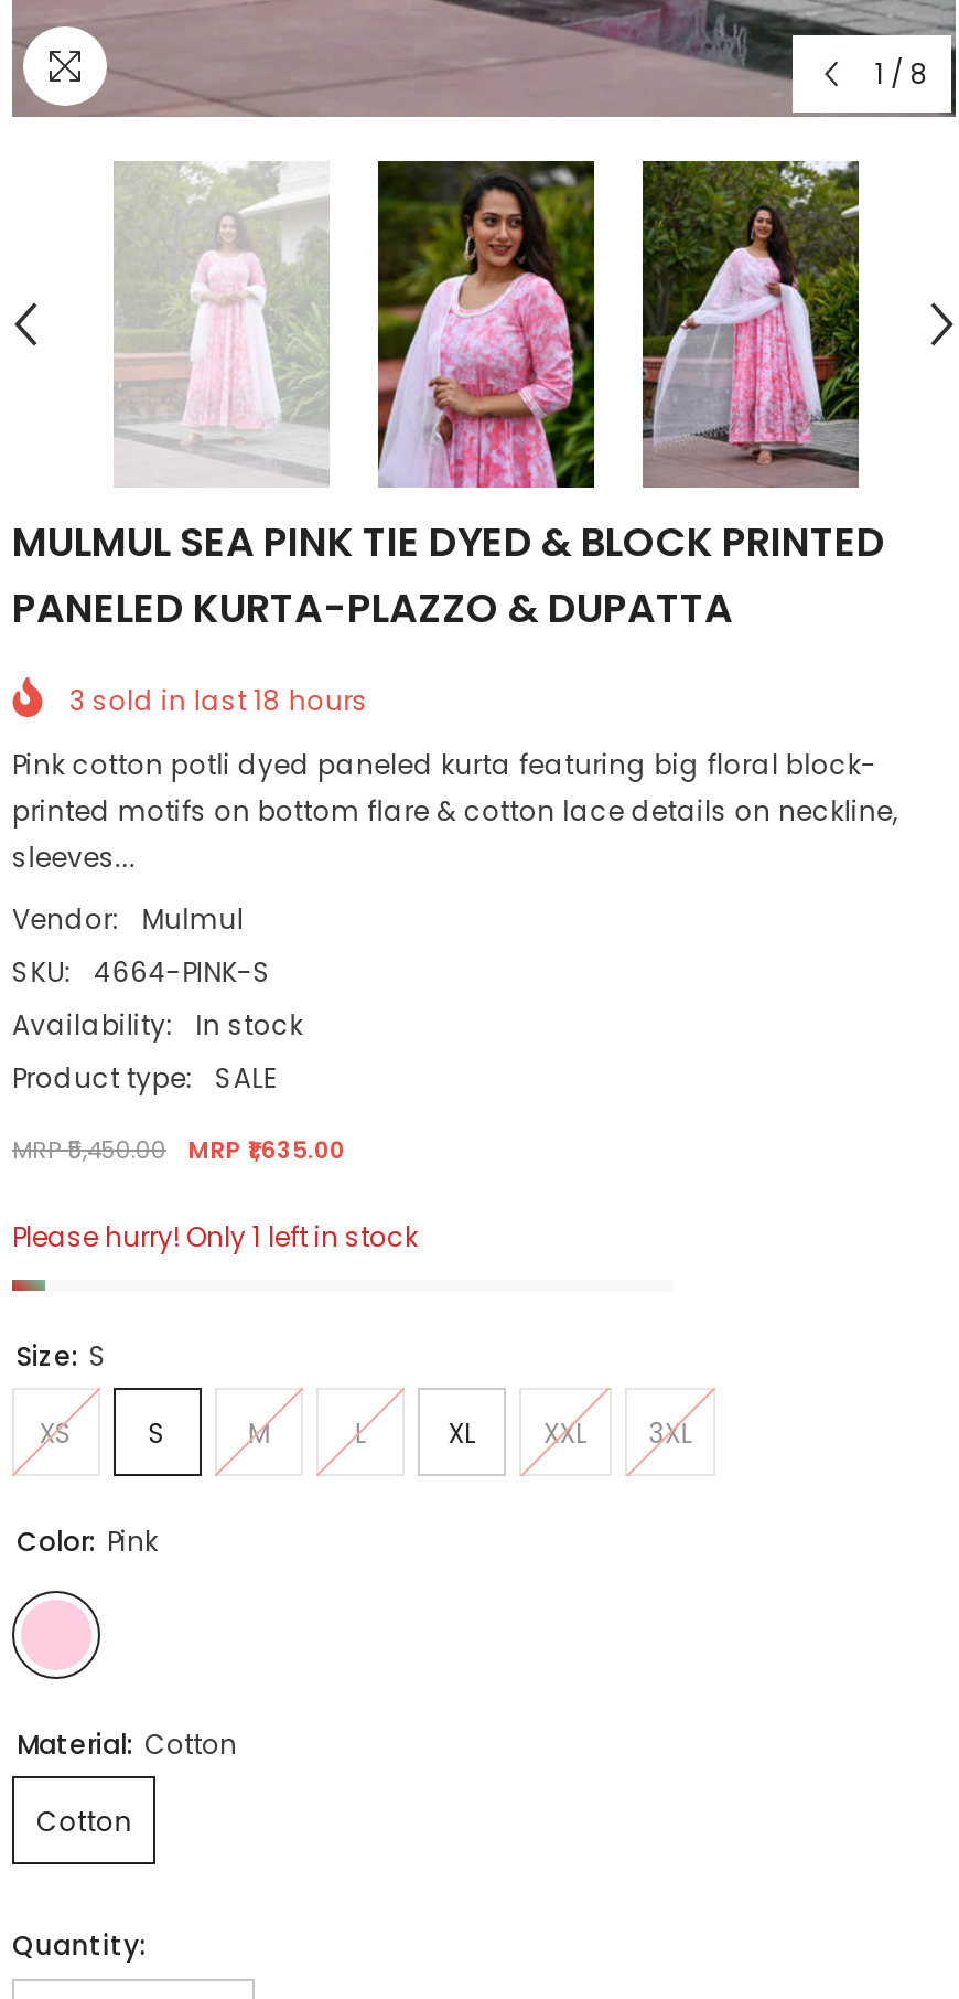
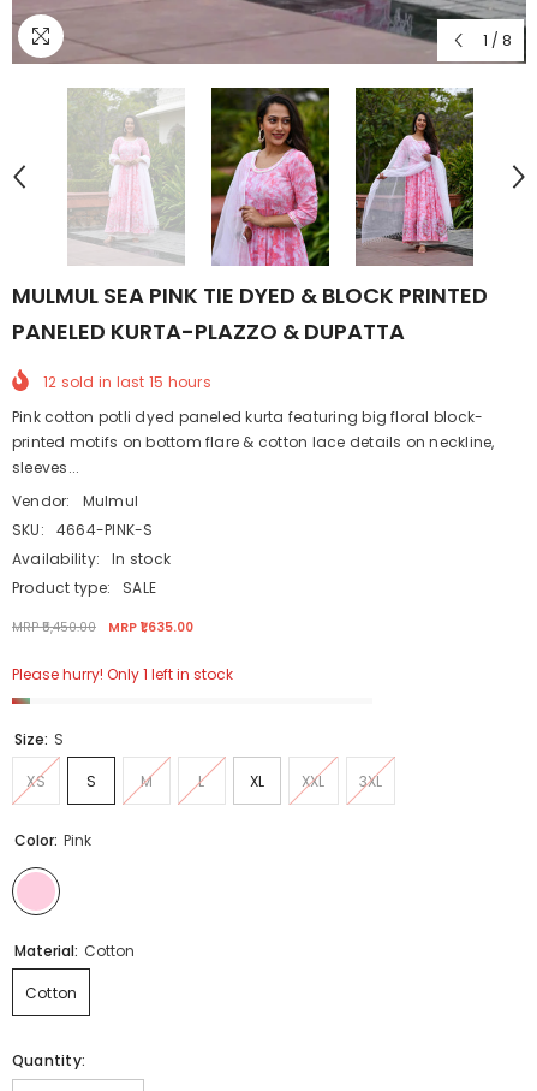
- 3 sold in last 18 hours
+ 12 sold in last 15 hours
